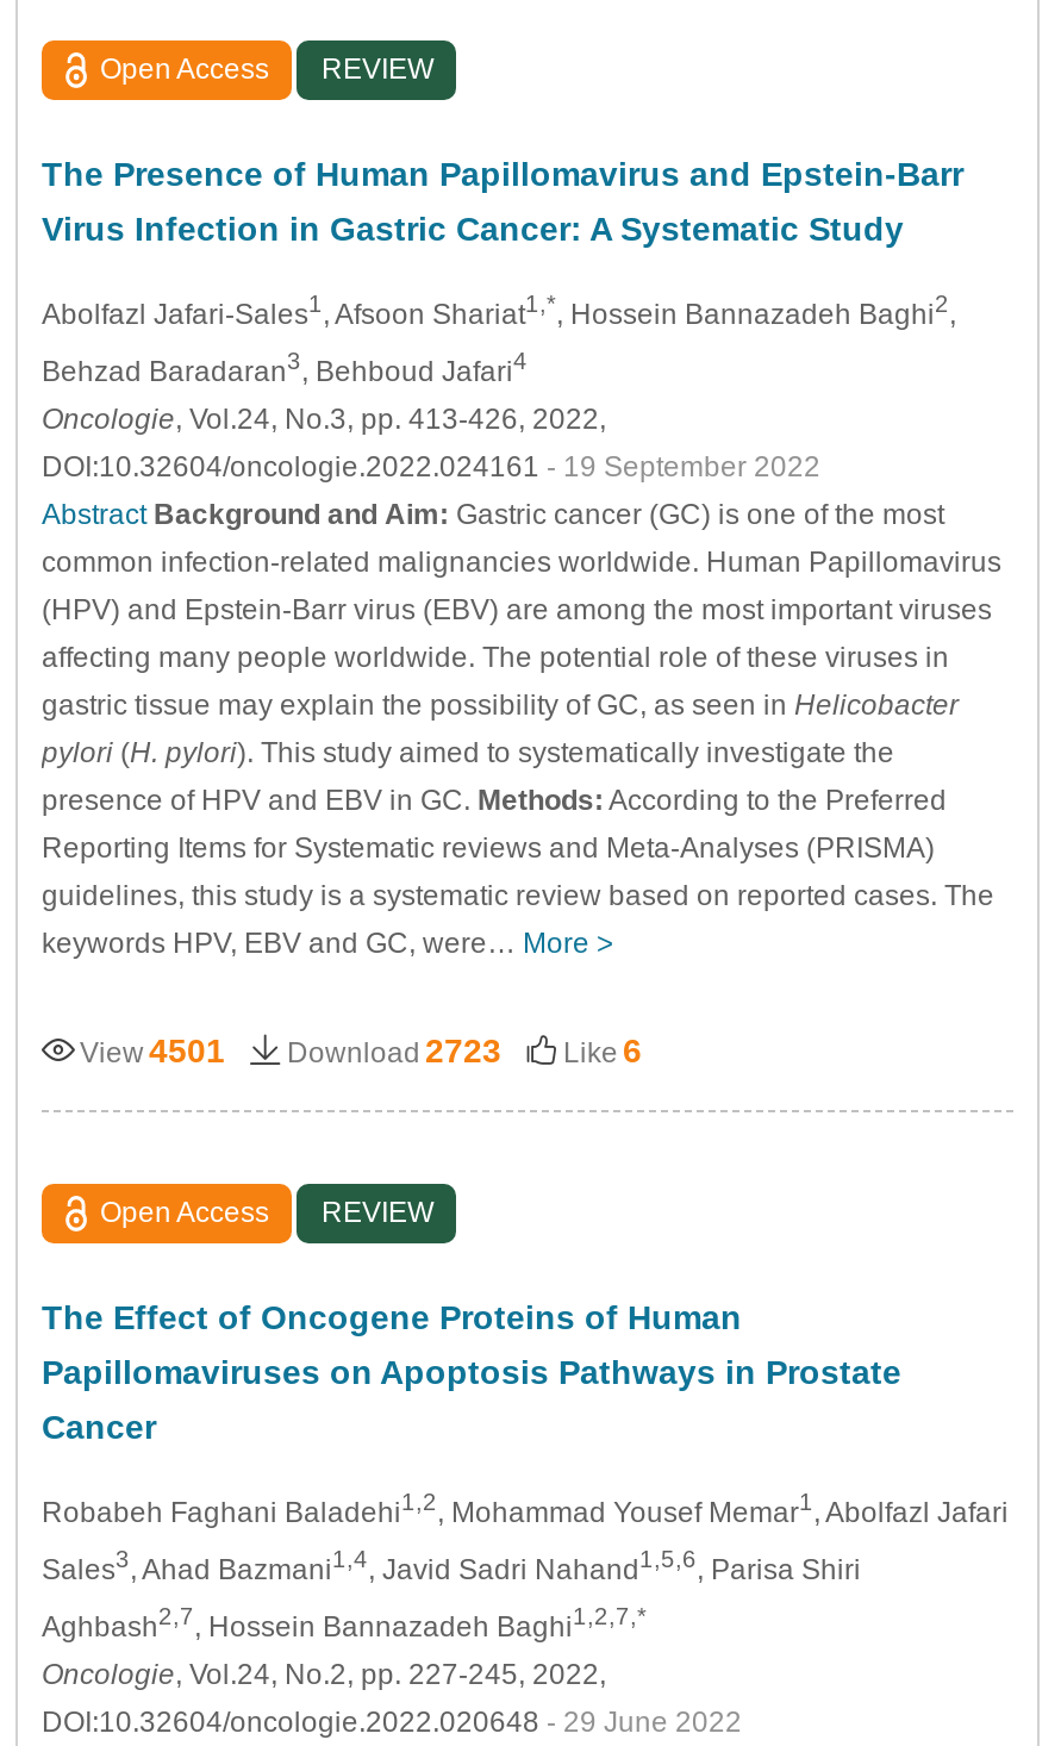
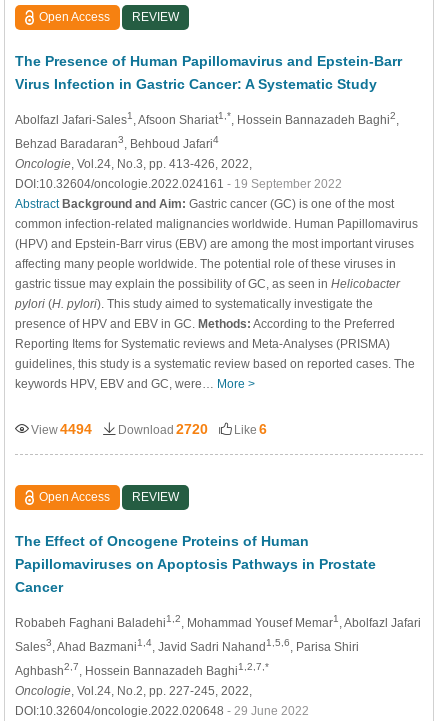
- View 4501
+ View 4494

- Download 2723
+ Download 2720
